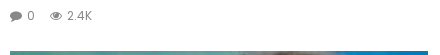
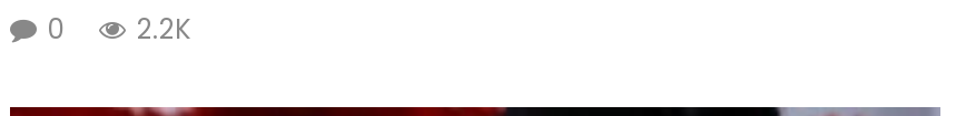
- 0 2.4K
+ 0 2.2K
